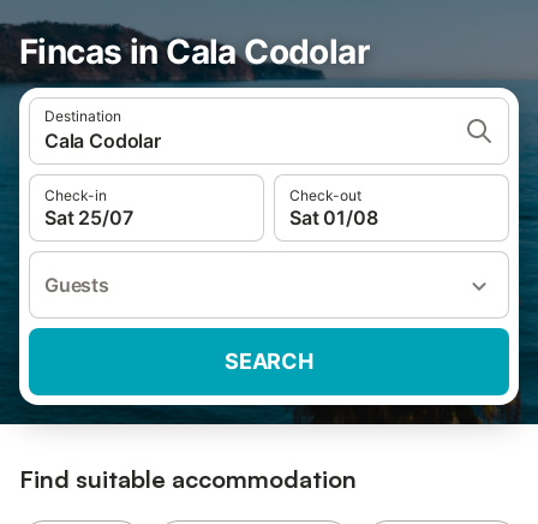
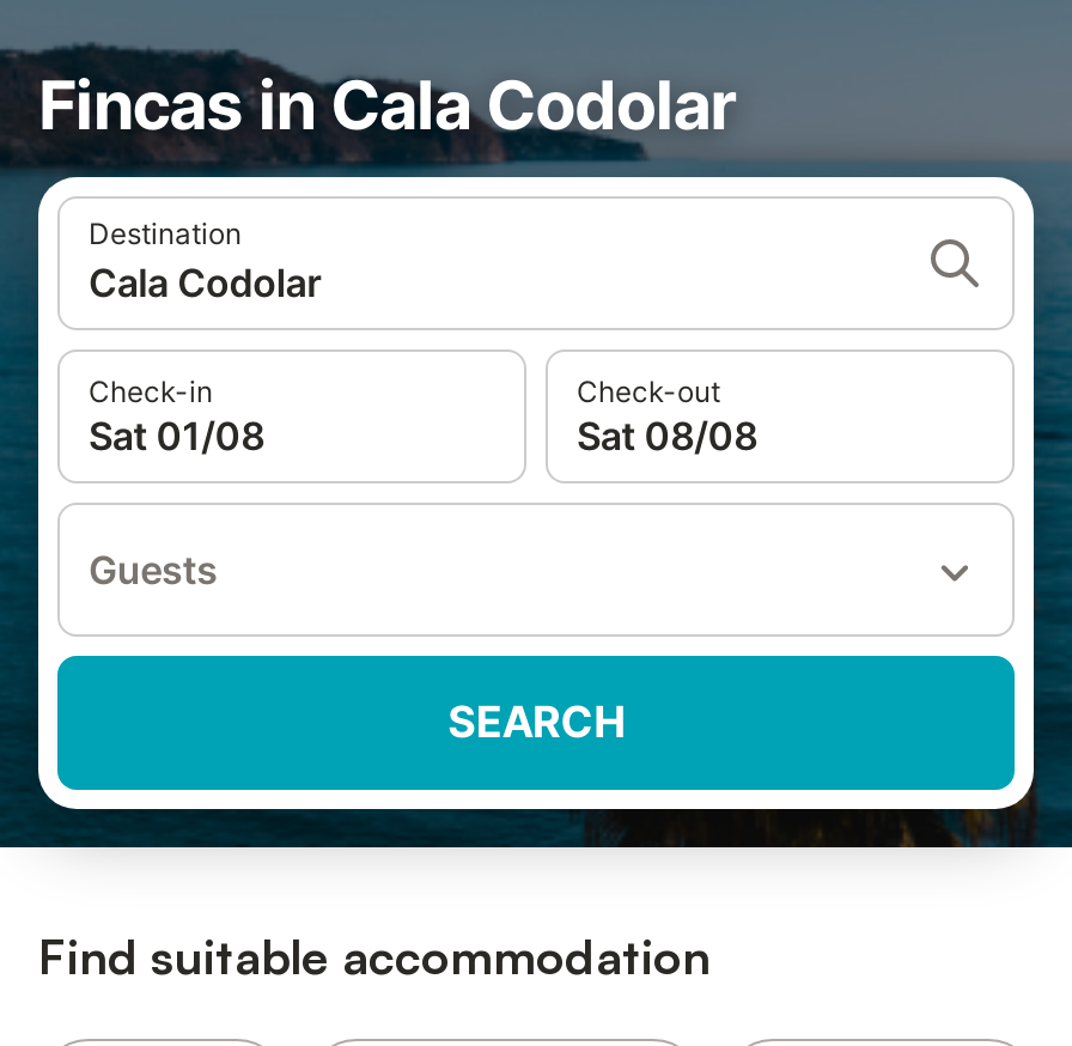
- Sat 25/07
+ Sat 01/08

- Sat 01/08
+ Sat 08/08
